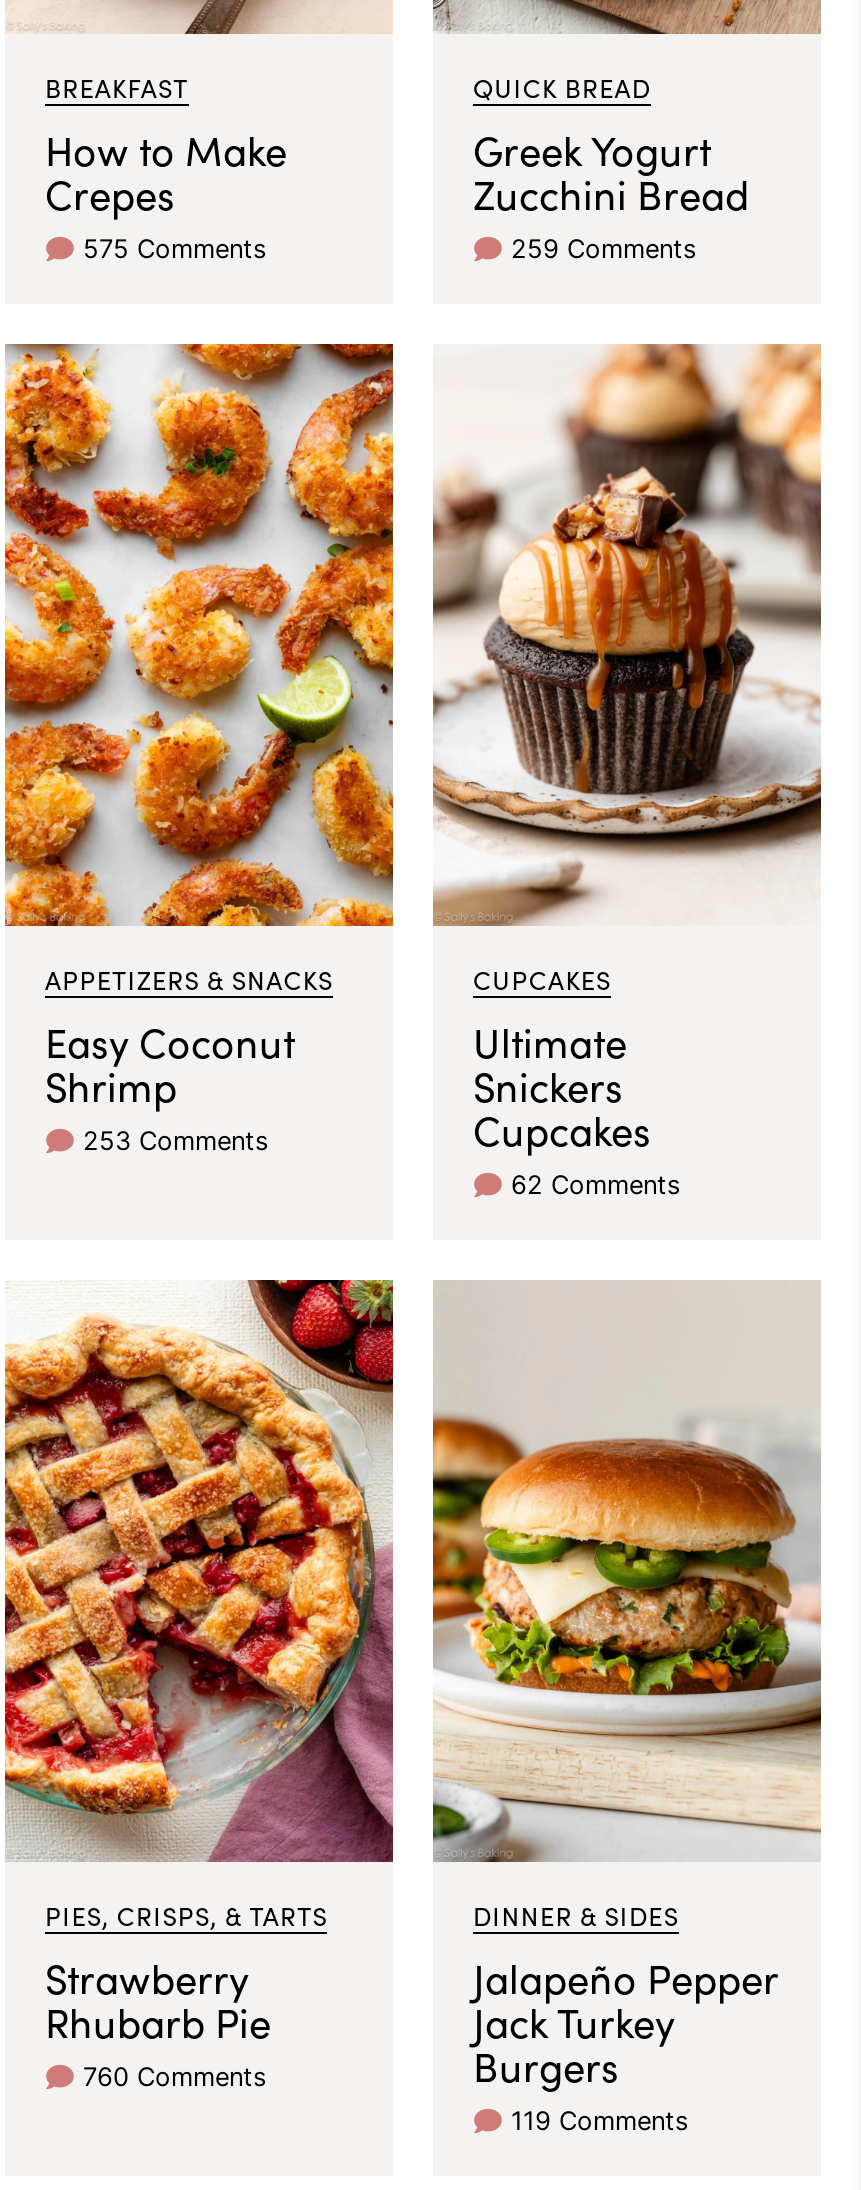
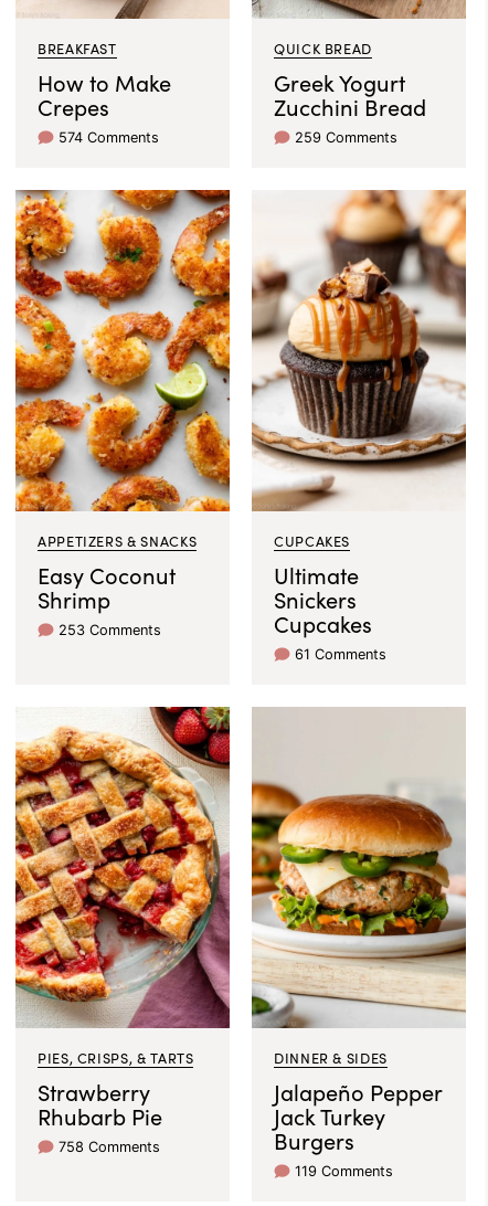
- 575 Comments
+ 574 Comments

- 62 Comments
+ 61 Comments

- 760 Comments
+ 758 Comments
